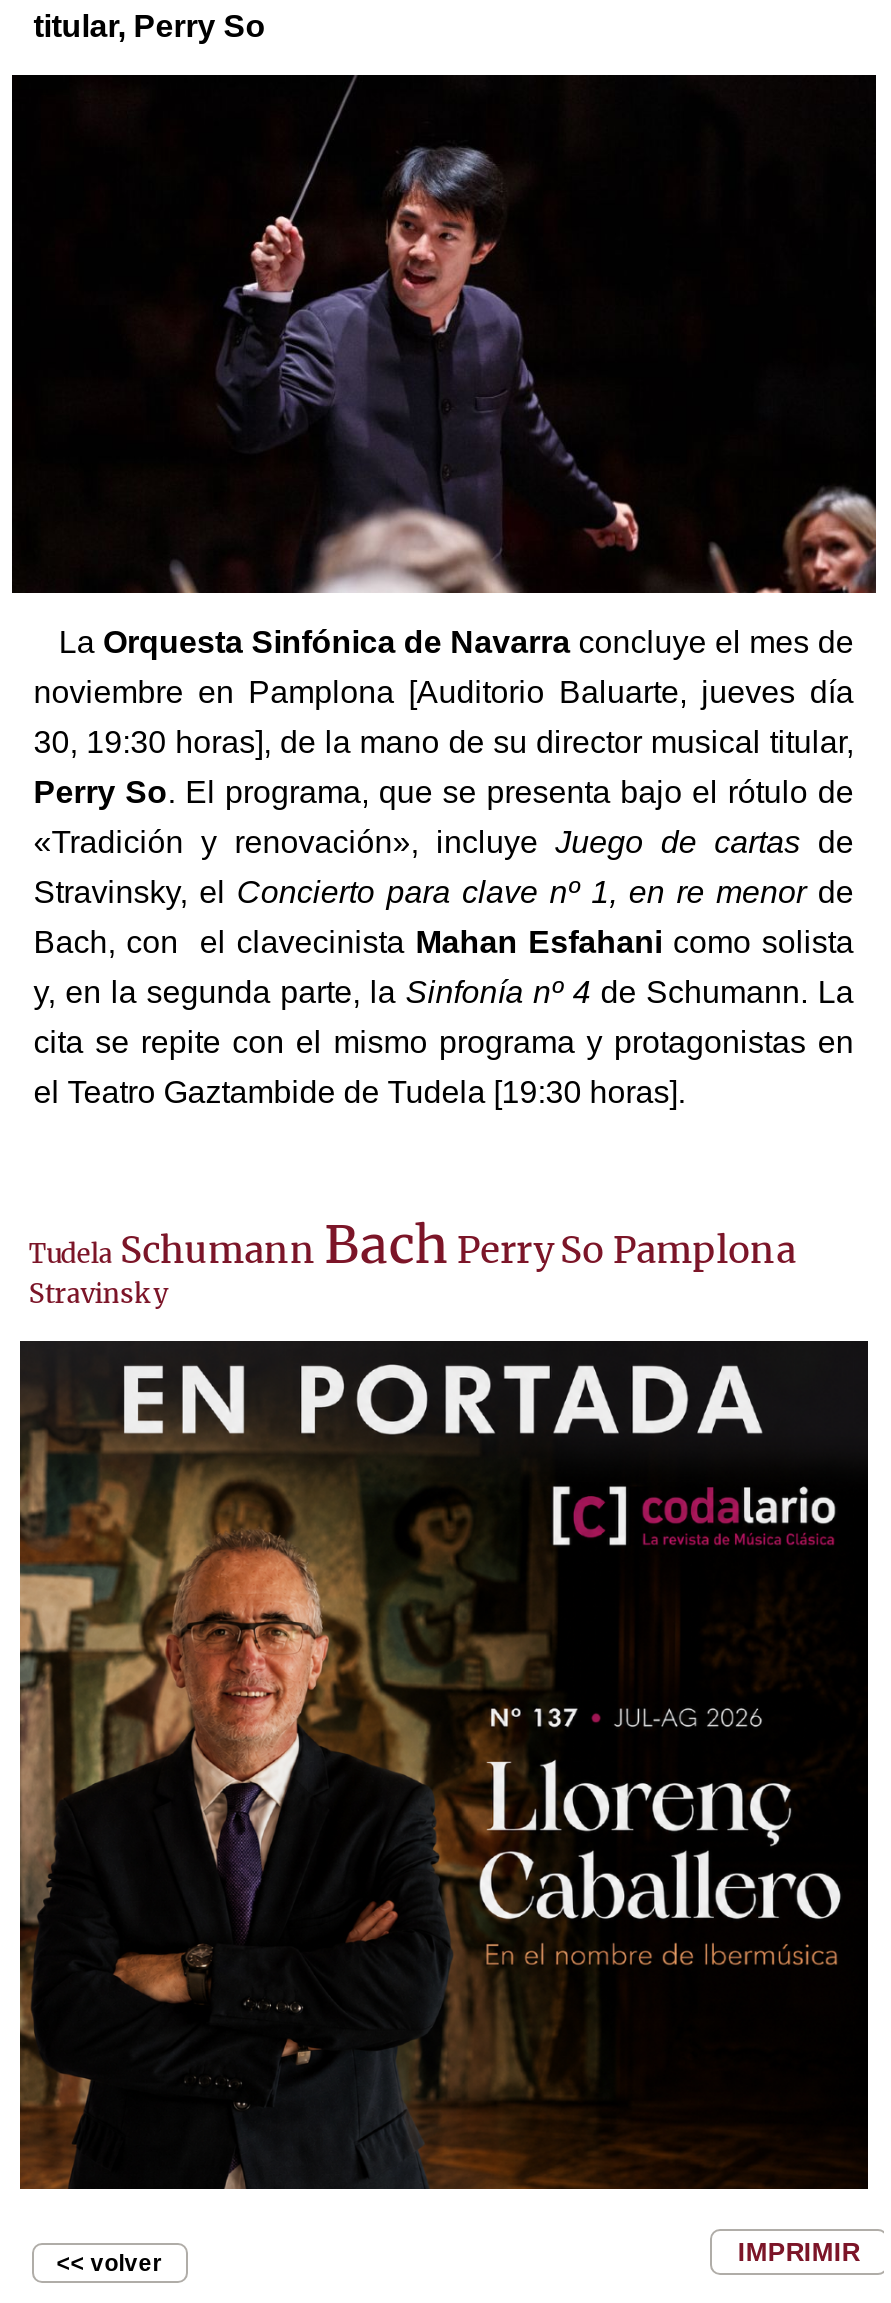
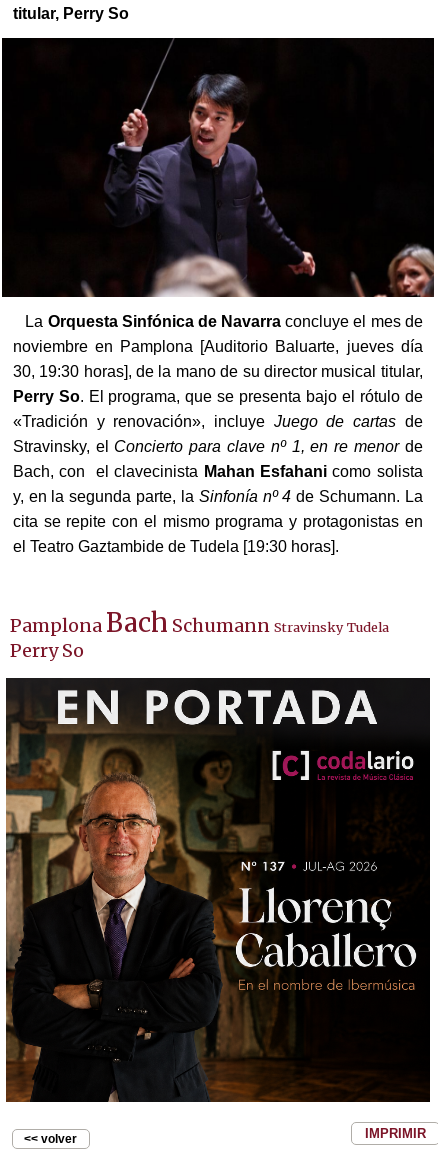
- Tudela Schumann Bach Perry So Pamplona
- Stravinsky
+ Pamplona Bach Schumann Stravinsky Tudela
+ Perry So
